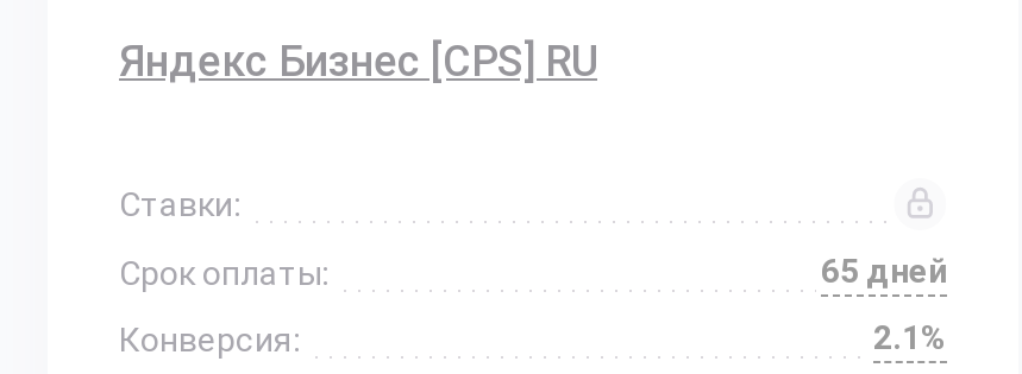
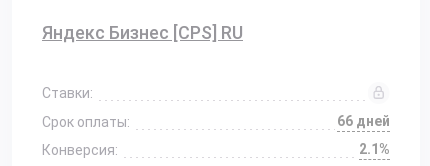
- 65 дней
+ 66 дней
